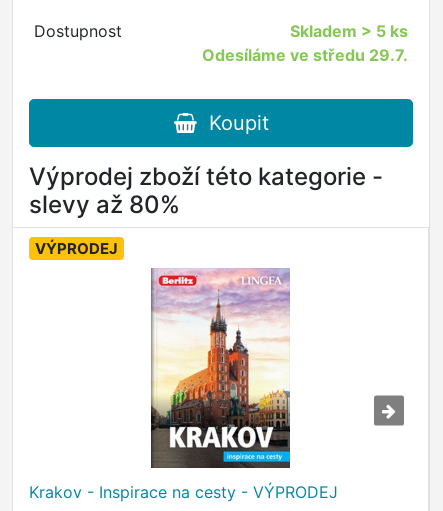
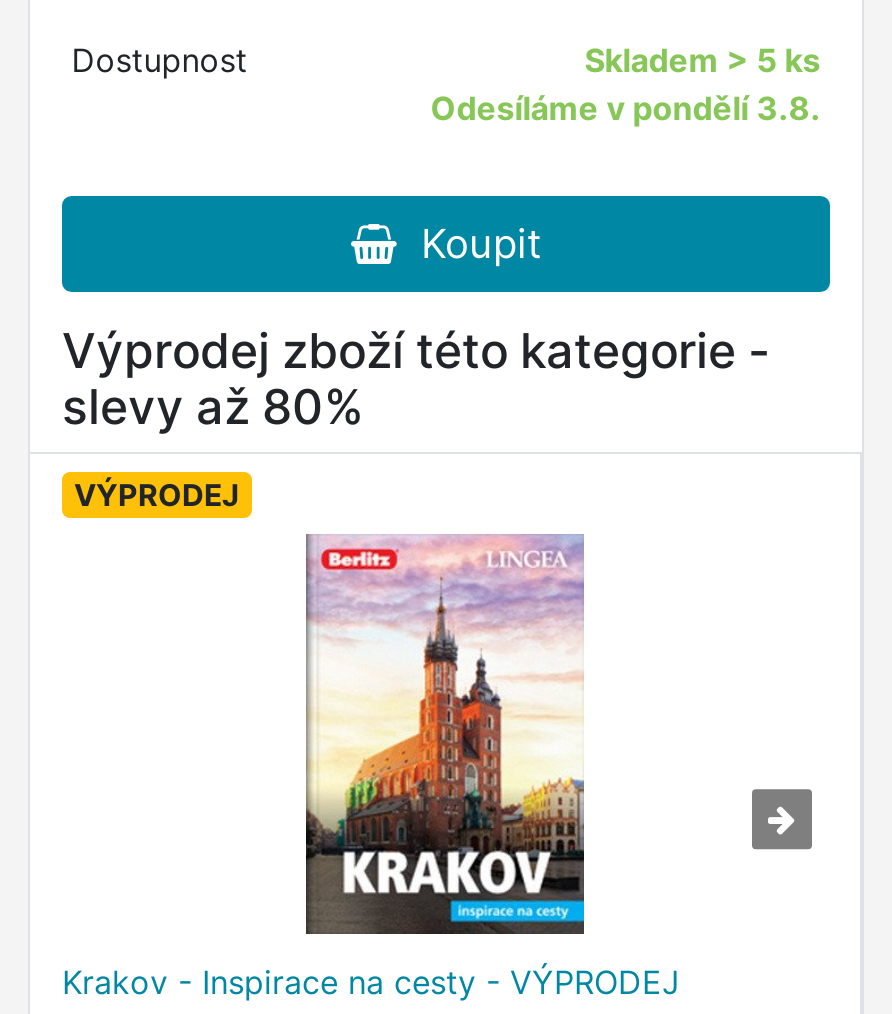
- Odesíláme ve středu 29.7.
+ Odesíláme v pondělí 3.8.
